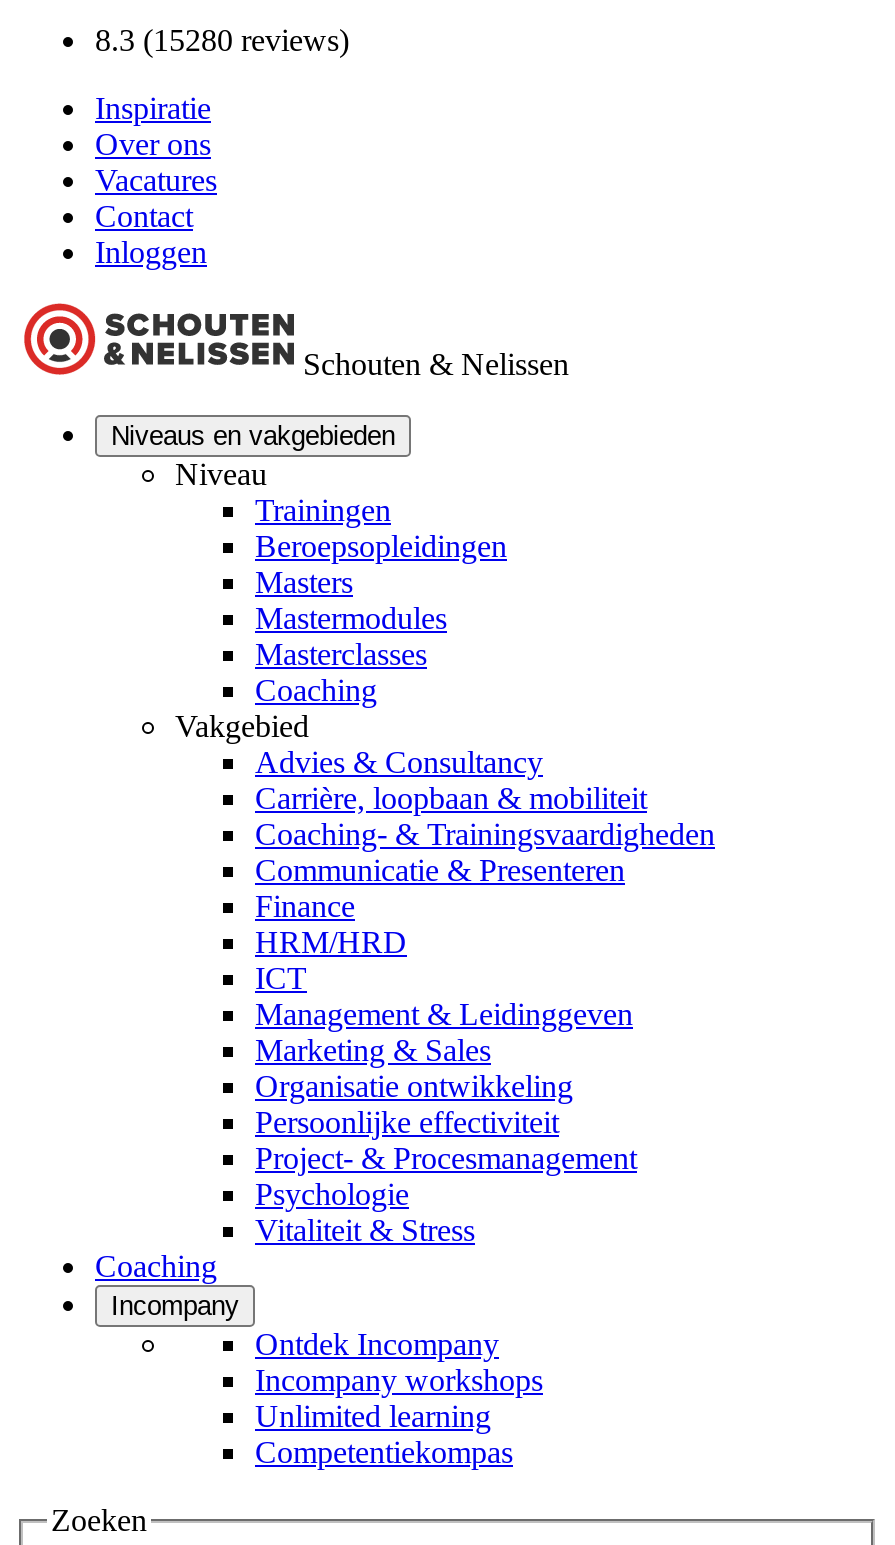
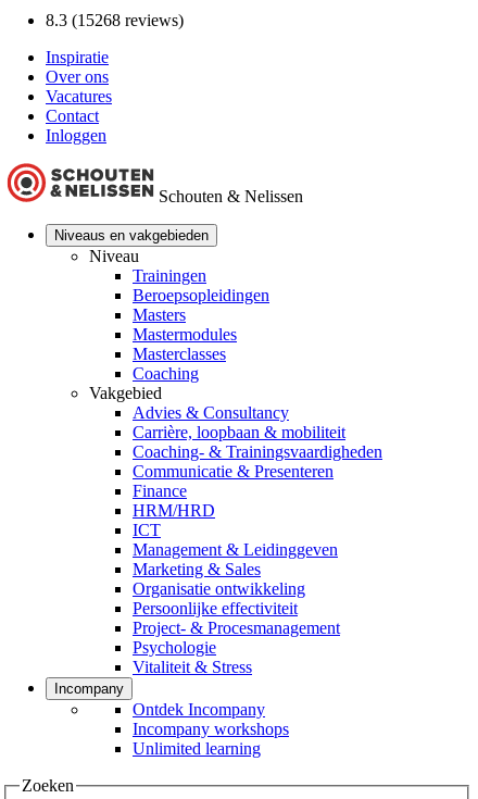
- 8.3 (15280 reviews)
+ 8.3 (15268 reviews)

- Coaching

- Competentiekompas
